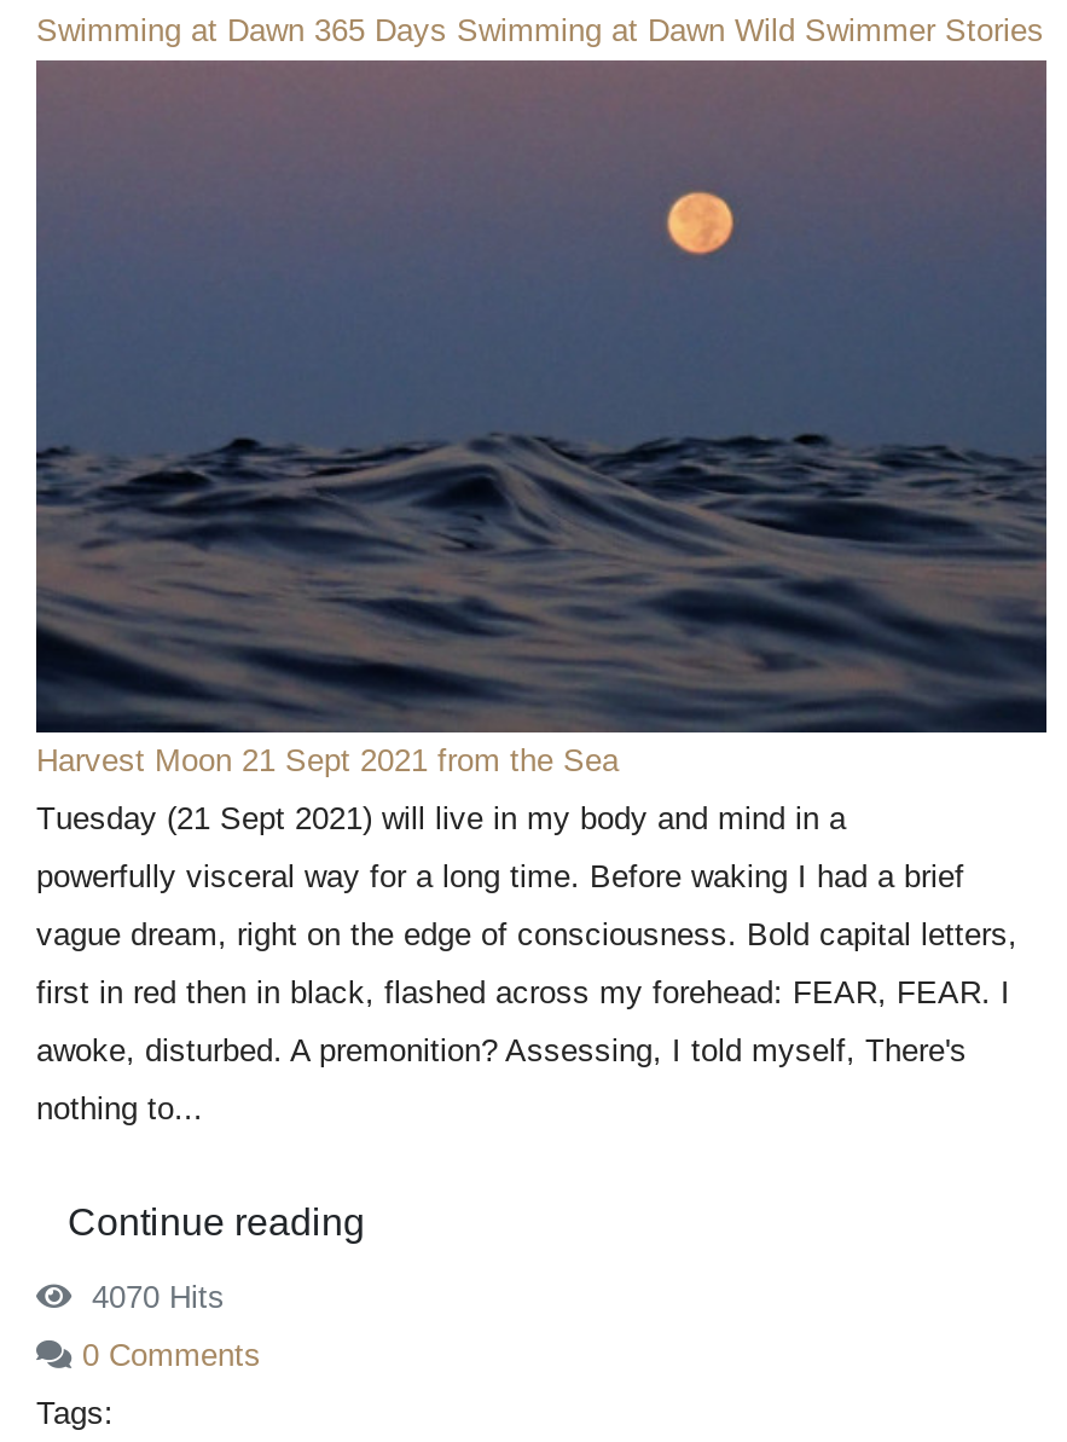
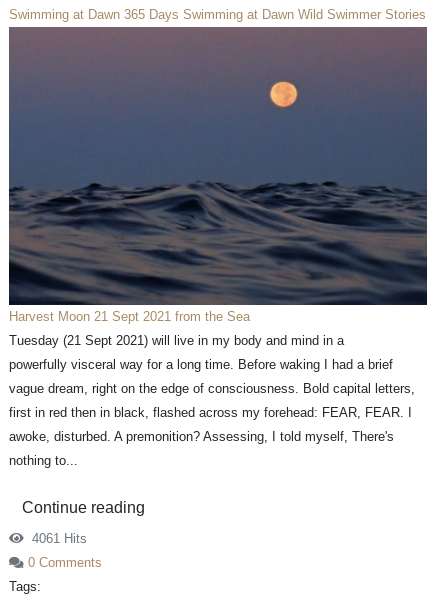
- 4070 Hits
+ 4061 Hits
